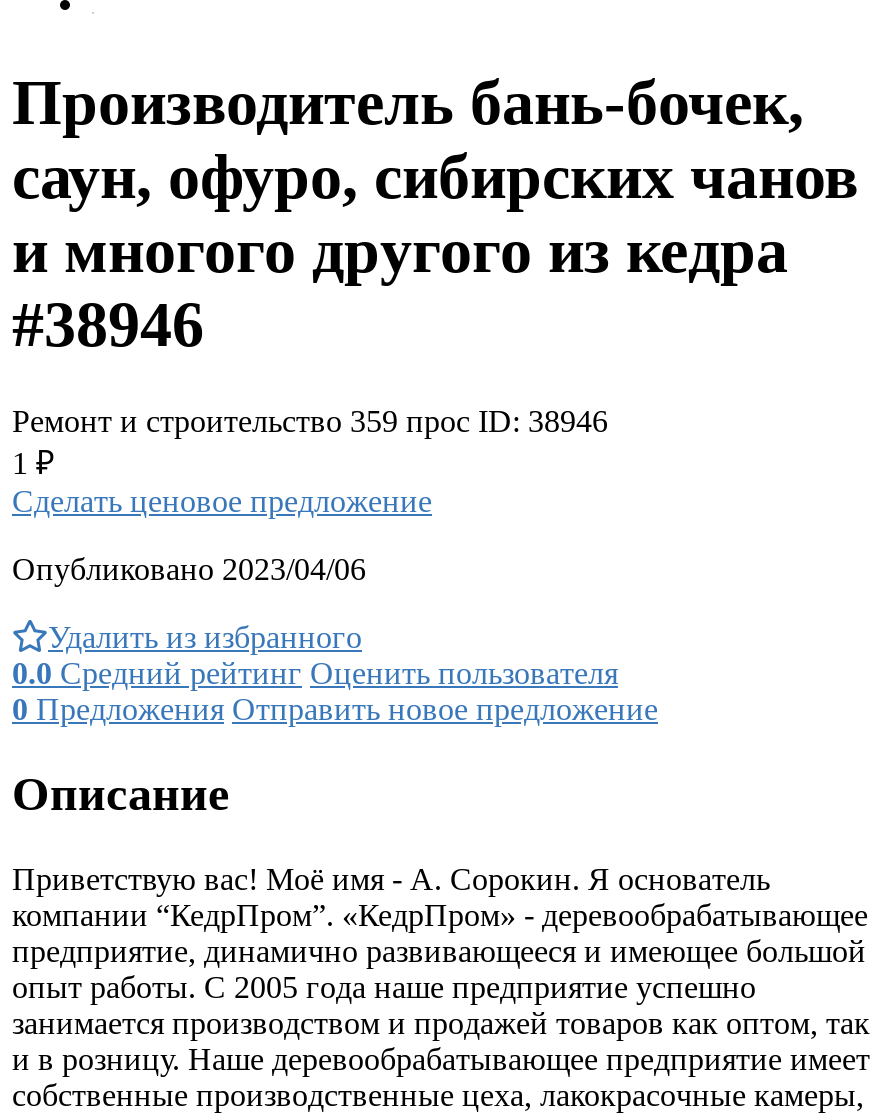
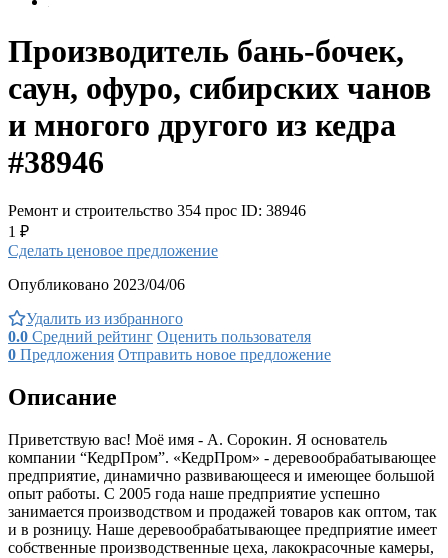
- Ремонт и строительство 359 прос ID: 38946
+ Ремонт и строительство 354 прос ID: 38946
